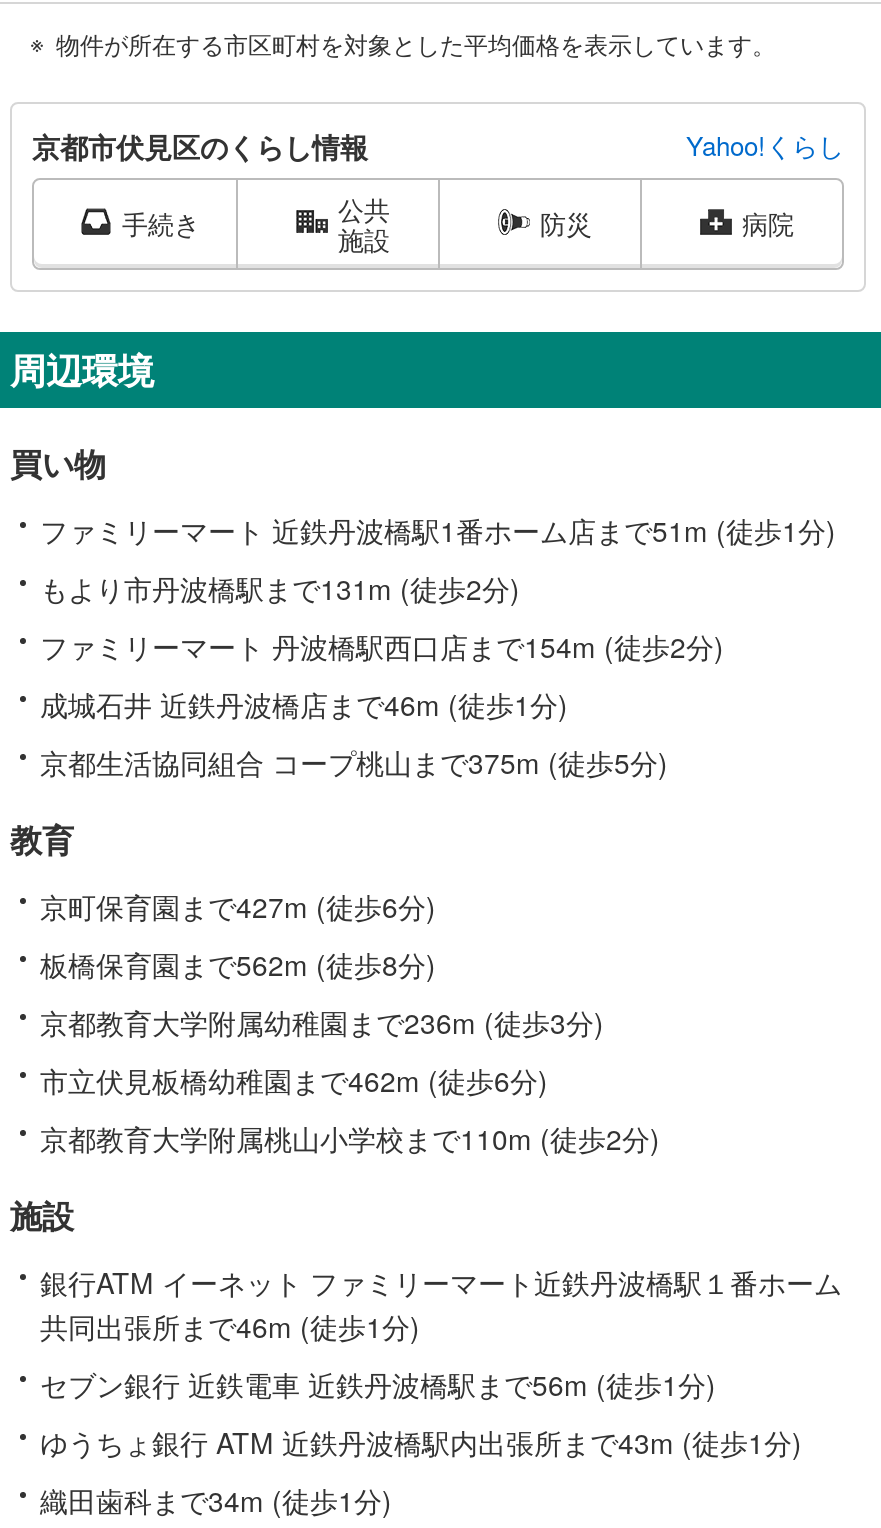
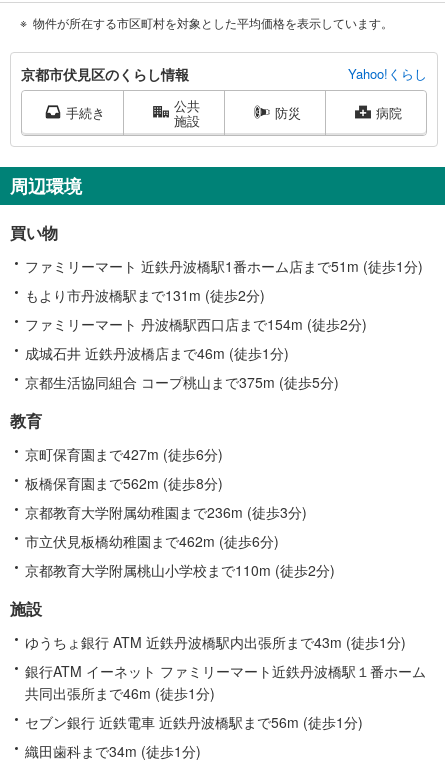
moved down: 銀行ATM イーネット ファミリーマート近鉄丹波橋駅１番ホーム | 共同出張所まで46m (徒歩1分) | セブン銀行 近鉄電車 近鉄丹波橋駅まで56m (徒歩1分)

moved up: ゆうちょ銀行 ATM 近鉄丹波橋駅内出張所まで43m (徒歩1分)
